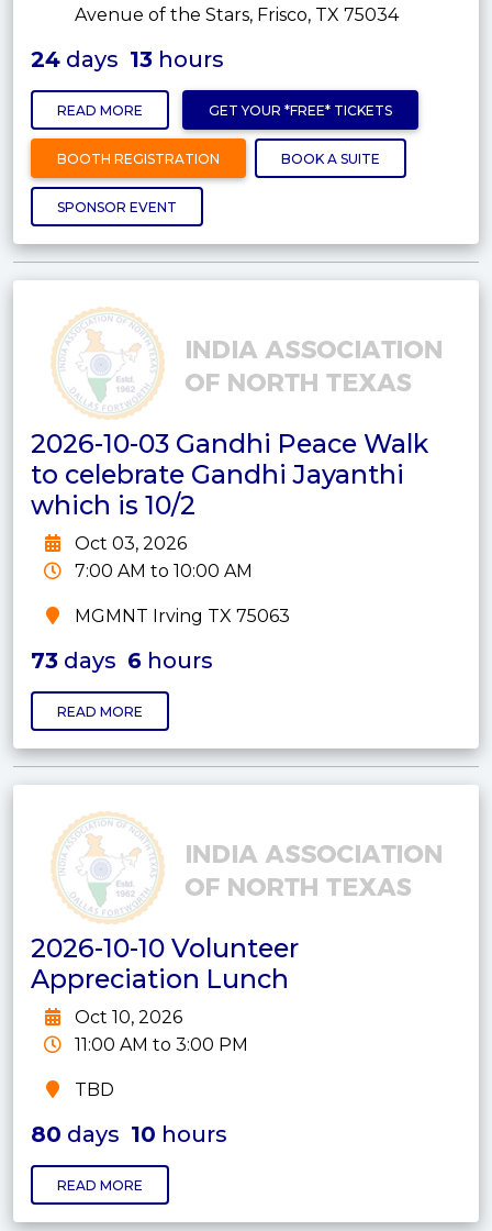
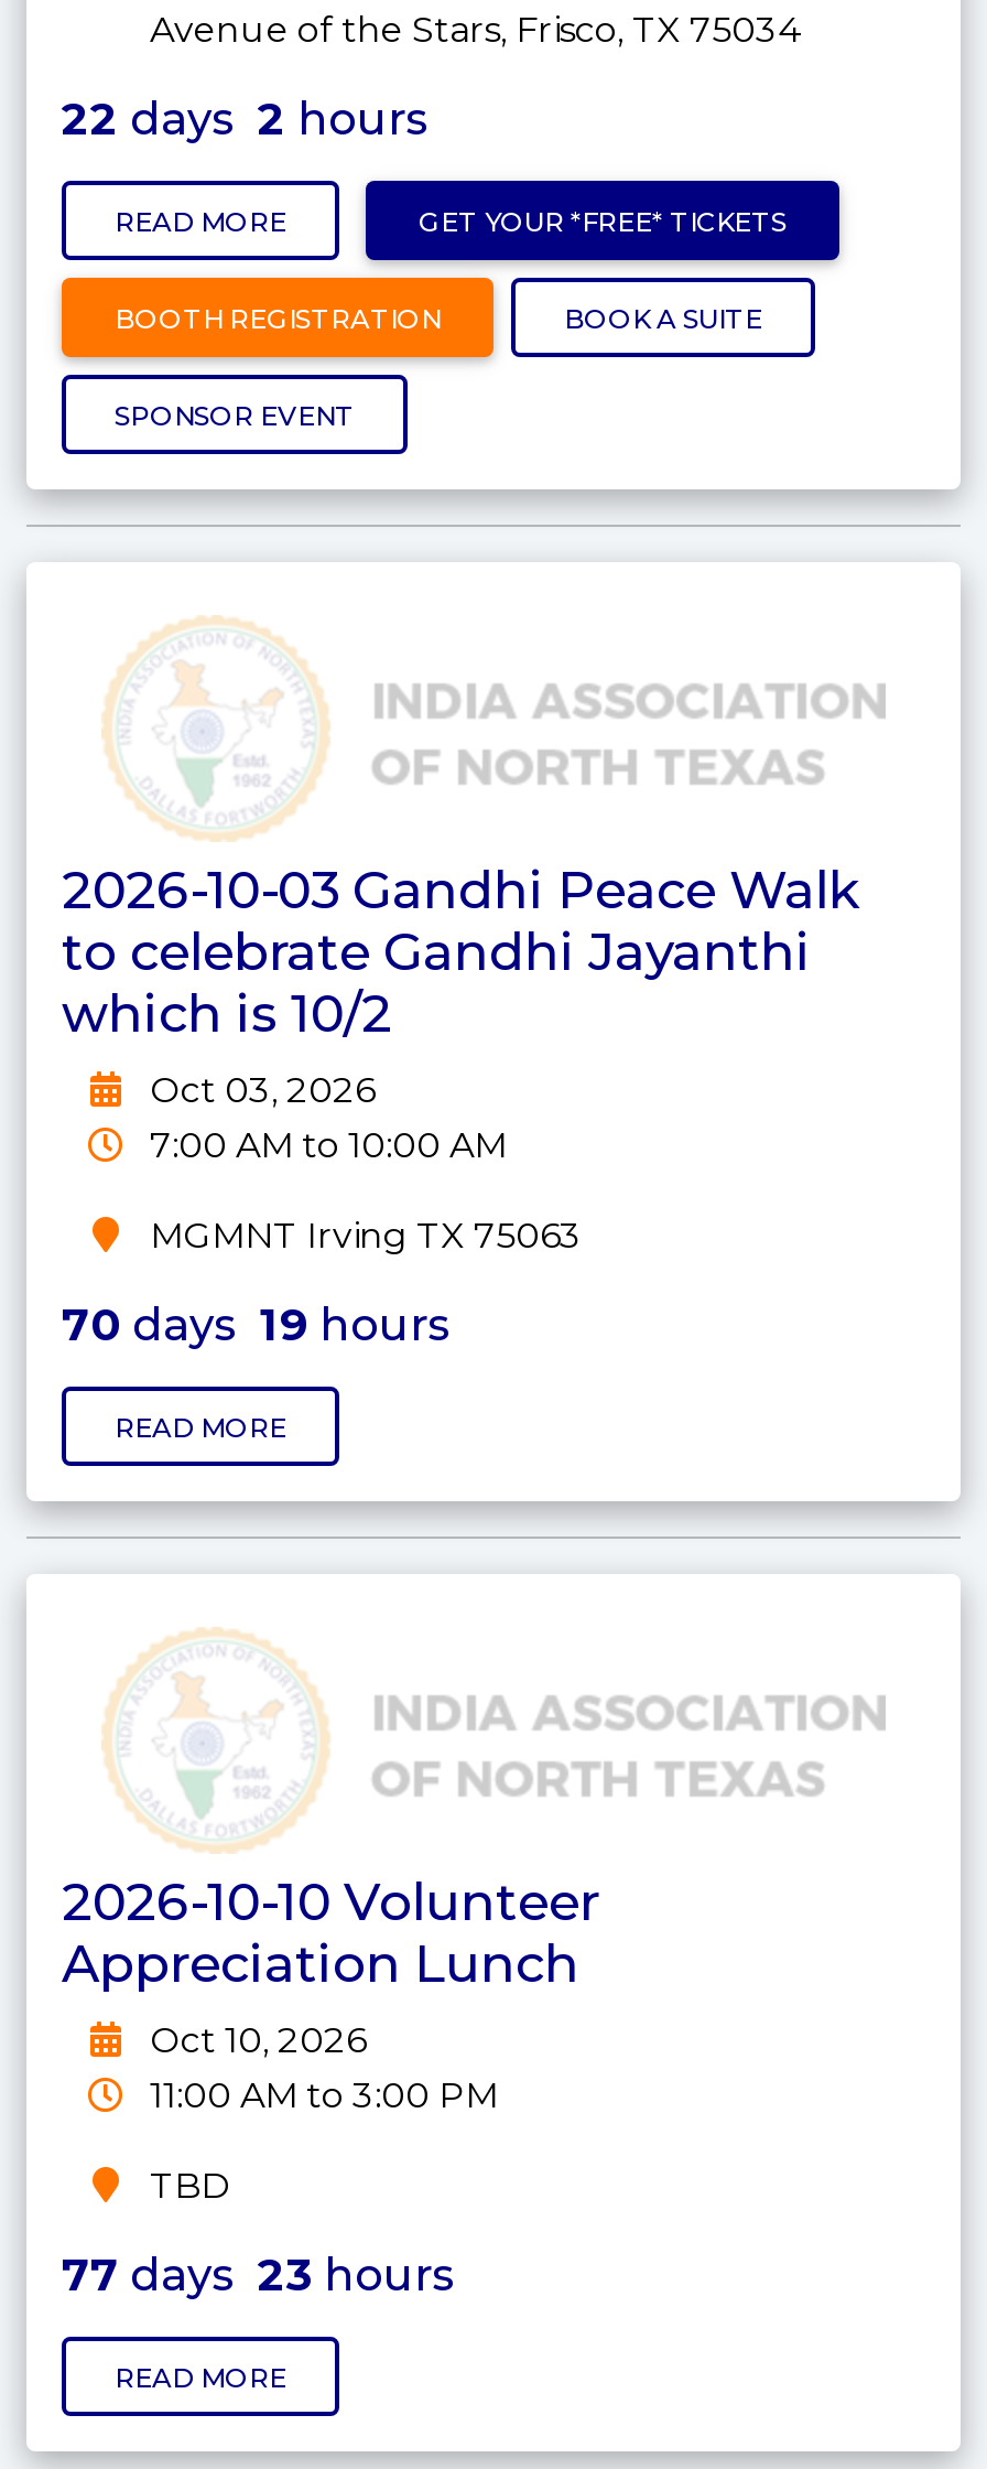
- 24 days 13 hours
+ 22 days 2 hours

- 73 days 6 hours
+ 70 days 19 hours

- 80 days 10 hours
+ 77 days 23 hours
